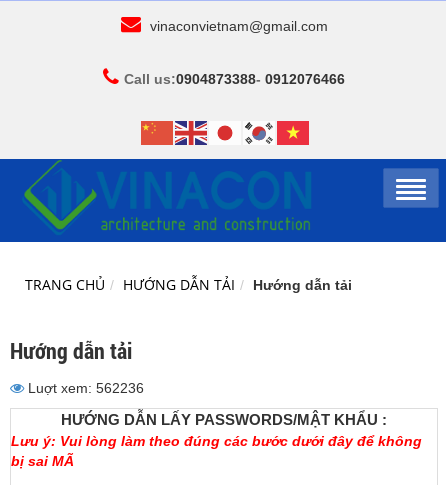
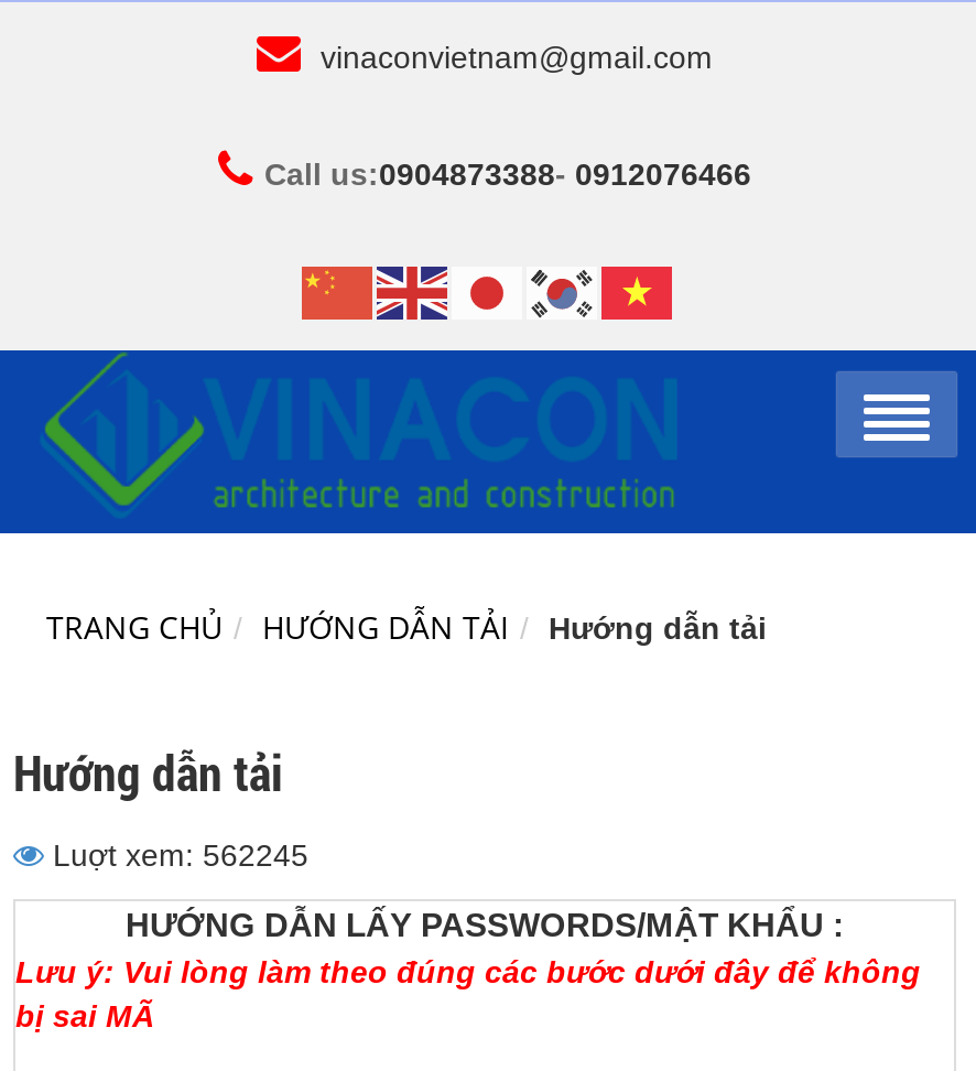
- Luợt xem: 562236
+ Luợt xem: 562245
